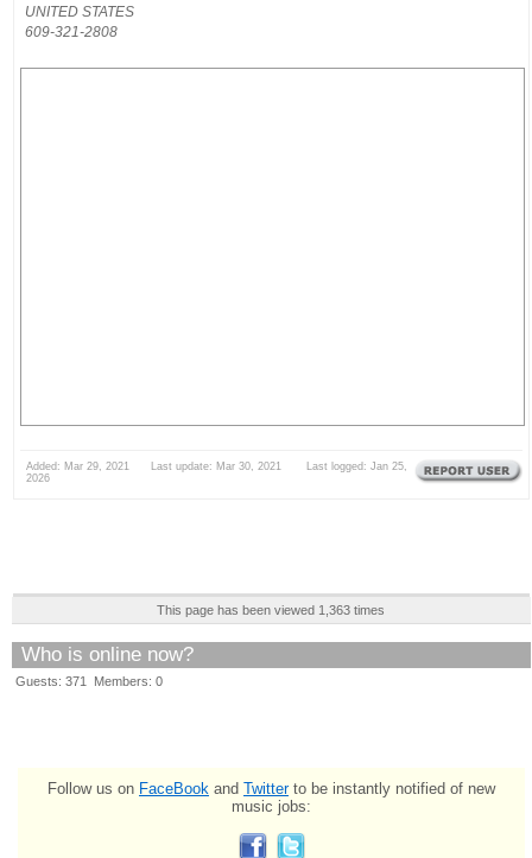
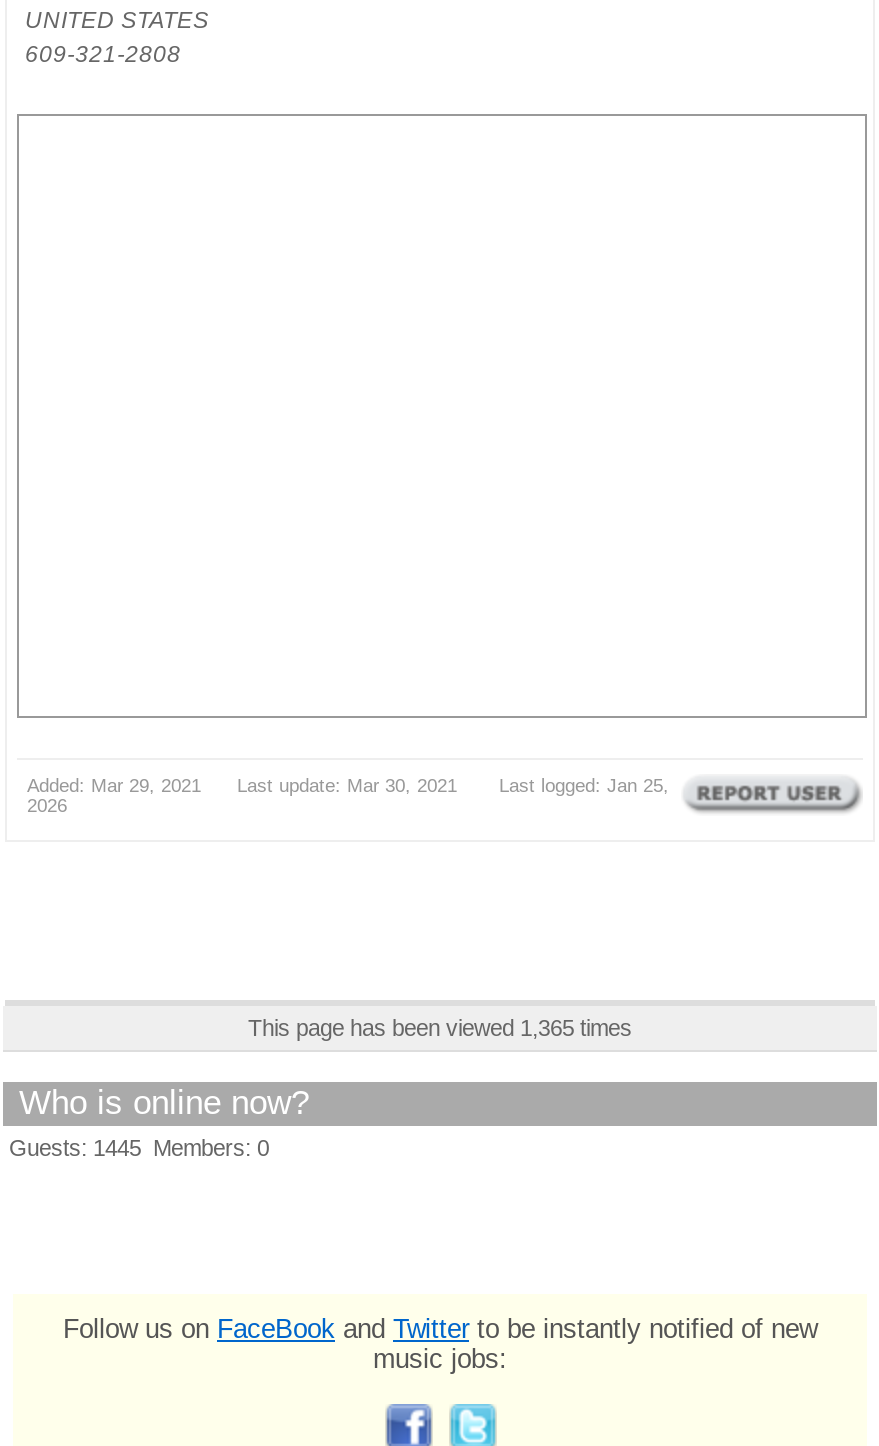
- This page has been viewed 1,363 times
+ This page has been viewed 1,365 times

- Guests: 371 Members: 0
+ Guests: 1445 Members: 0
